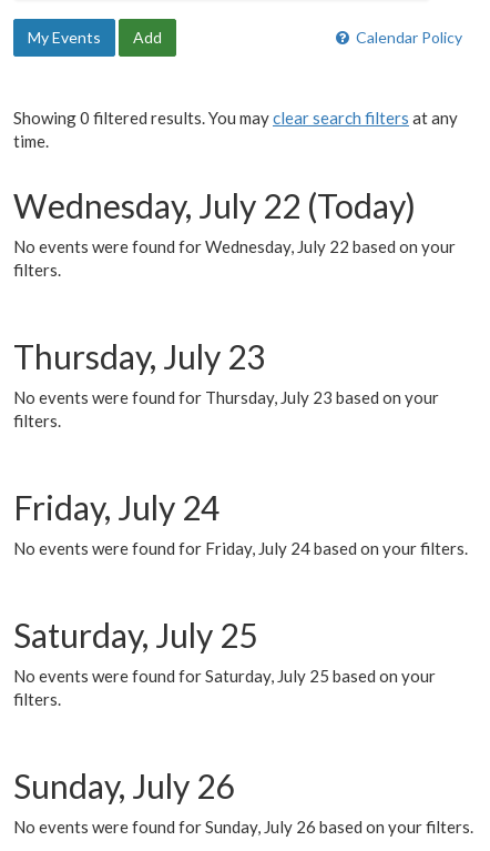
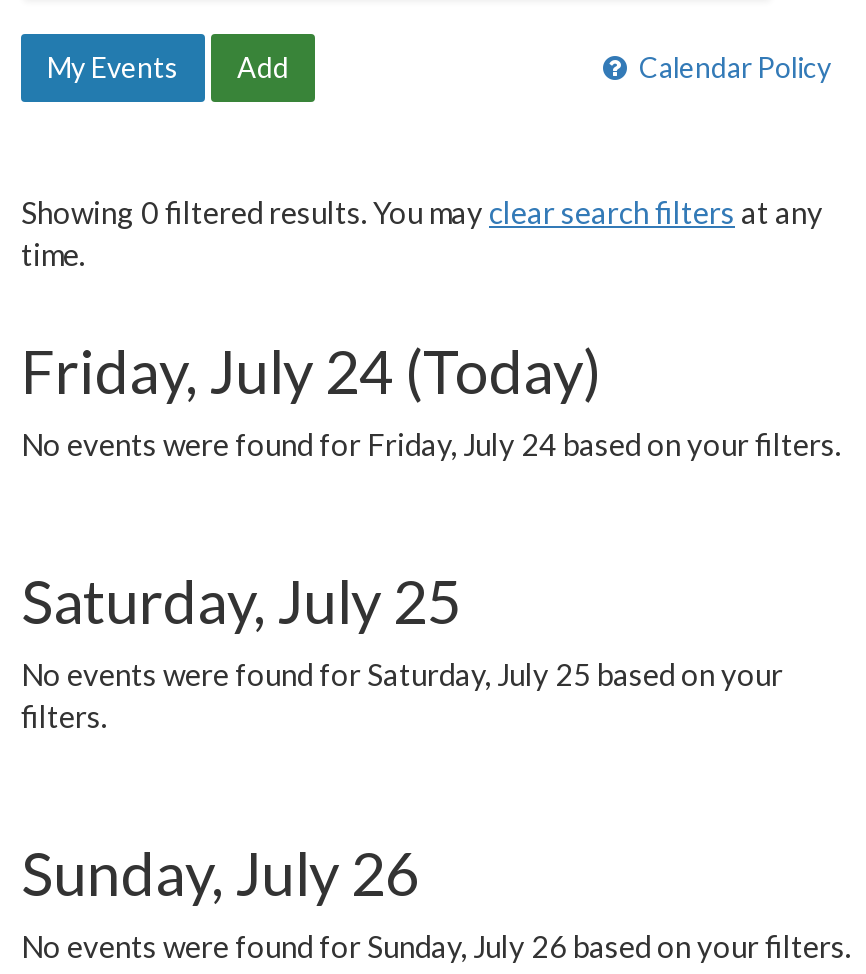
- Wednesday, July 22 (Today)
- No events were found for Wednesday, July 22 based on your
- filters.
- Thursday, July 23
- No events were found for Thursday, July 23 based on your
- filters.
- Friday, July 24
+ Friday, July 24 (Today)
